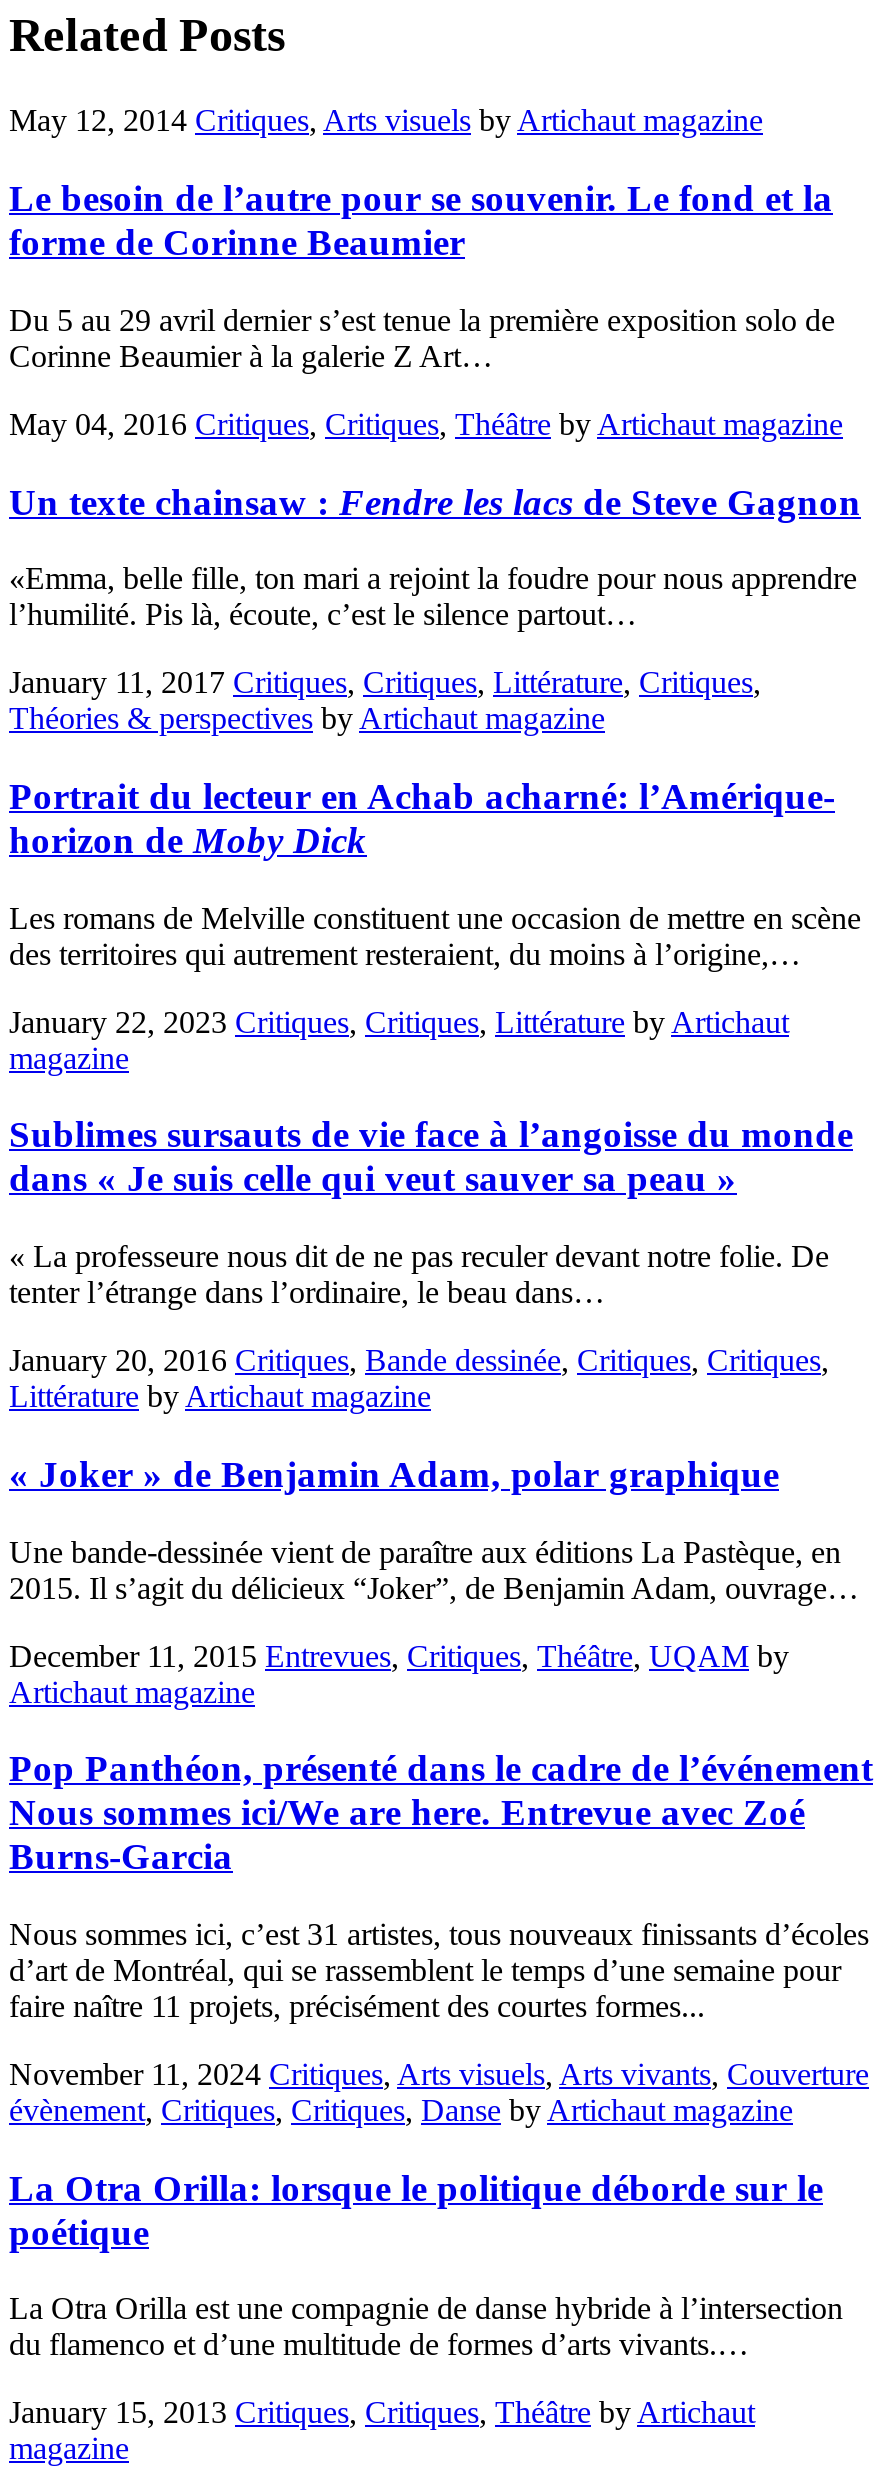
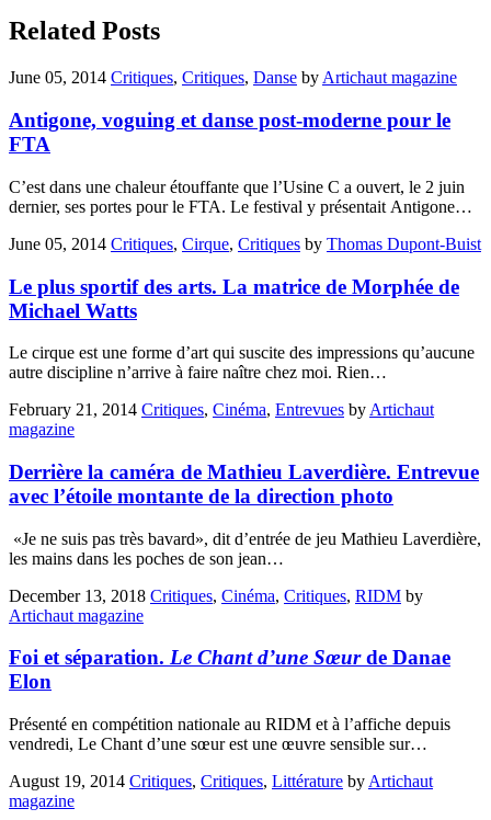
- May 12, 2014 Critiques, Arts visuels by Artichaut magazine
- Le besoin de l’autre pour se souvenir. Le fond et la
- forme de Corinne Beaumier
- Du 5 au 29 avril dernier s’est tenue la première exposition solo de
- Corinne Beaumier à la galerie Z Art…
- May 04, 2016 Critiques, Critiques, Théâtre by Artichaut magazine
- Un texte chainsaw : Fendre les lacs de Steve Gagnon
- «Emma, belle fille, ton mari a rejoint la foudre pour nous apprendre
- l’humilité. Pis là, écoute, c’est le silence partout…
- January 11, 2017 Critiques, Critiques, Littérature, Critiques,
- Théories & perspectives by Artichaut magazine
- Portrait du lecteur en Achab acharné: l’Amérique-
- horizon de Moby Dick
- Les romans de Melville constituent une occasion de mettre en scène
- des territoires qui autrement resteraient, du moins à l’origine,…
- January 22, 2023 Critiques, Critiques, Littérature by Artichaut
+ June 05, 2014 Critiques, Critiques, Danse by Artichaut magazine
+ Antigone, voguing et danse post-moderne pour le
+ FTA
+ C’est dans une chaleur étouffante que l’Usine C a ouvert, le 2 juin
+ dernier, ses portes pour le FTA. Le festival y présentait Antigone…
+ June 05, 2014 Critiques, Cirque, Critiques by Thomas Dupont-Buist
+ Le plus sportif des arts. La matrice de Morphée de
+ Michael Watts
+ Le cirque est une forme d’art qui suscite des impressions qu’aucune
+ autre discipline n’arrive à faire naître chez moi. Rien…
+ February 21, 2014 Critiques, Cinéma, Entrevues by Artichaut

- Sublimes sursauts de vie face à l’angoisse du monde
- dans « Je suis celle qui veut sauver sa peau »
- « La professeure nous dit de ne pas reculer devant notre folie. De
- tenter l’étrange dans l’ordinaire, le beau dans…
- January 20, 2016 Critiques, Bande dessinée, Critiques, Critiques,
- Littérature by Artichaut magazine
- « Joker » de Benjamin Adam, polar graphique
- Une bande-dessinée vient de paraître aux éditions La Pastèque, en
- 2015. Il s’agit du délicieux “Joker”, de Benjamin Adam, ouvrage…
- December 11, 2015 Entrevues, Critiques, Théâtre, UQAM by
+ Derrière la caméra de Mathieu Laverdière. Entrevue
+ avec l’étoile montante de la direction photo
+ «Je ne suis pas très bavard», dit d’entrée de jeu Mathieu Laverdière,
+ les mains dans les poches de son jean…
+ December 13, 2018 Critiques, Cinéma, Critiques, RIDM by

- Pop Panthéon, présenté dans le cadre de l’événement
- Nous sommes ici/We are here. Entrevue avec Zoé
- Burns-Garcia
- Nous sommes ici, c’est 31 artistes, tous nouveaux finissants d’écoles
- d’art de Montréal, qui se rassemblent le temps d’une semaine pour
- faire naître 11 projets, précisément des courtes formes...
- November 11, 2024 Critiques, Arts visuels, Arts vivants, Couverture
- évènement, Critiques, Critiques, Danse by Artichaut magazine
- La Otra Orilla: lorsque le politique déborde sur le
- poétique
- La Otra Orilla est une compagnie de danse hybride à l’intersection
- du flamenco et d’une multitude de formes d’arts vivants.…
- January 15, 2013 Critiques, Critiques, Théâtre by Artichaut
+ Foi et séparation. Le Chant d’une Sœur de Danae
+ Elon
+ Présenté en compétition nationale au RIDM et à l’affiche depuis
+ vendredi, Le Chant d’une sœur est une œuvre sensible sur…
+ August 19, 2014 Critiques, Critiques, Littérature by Artichaut
